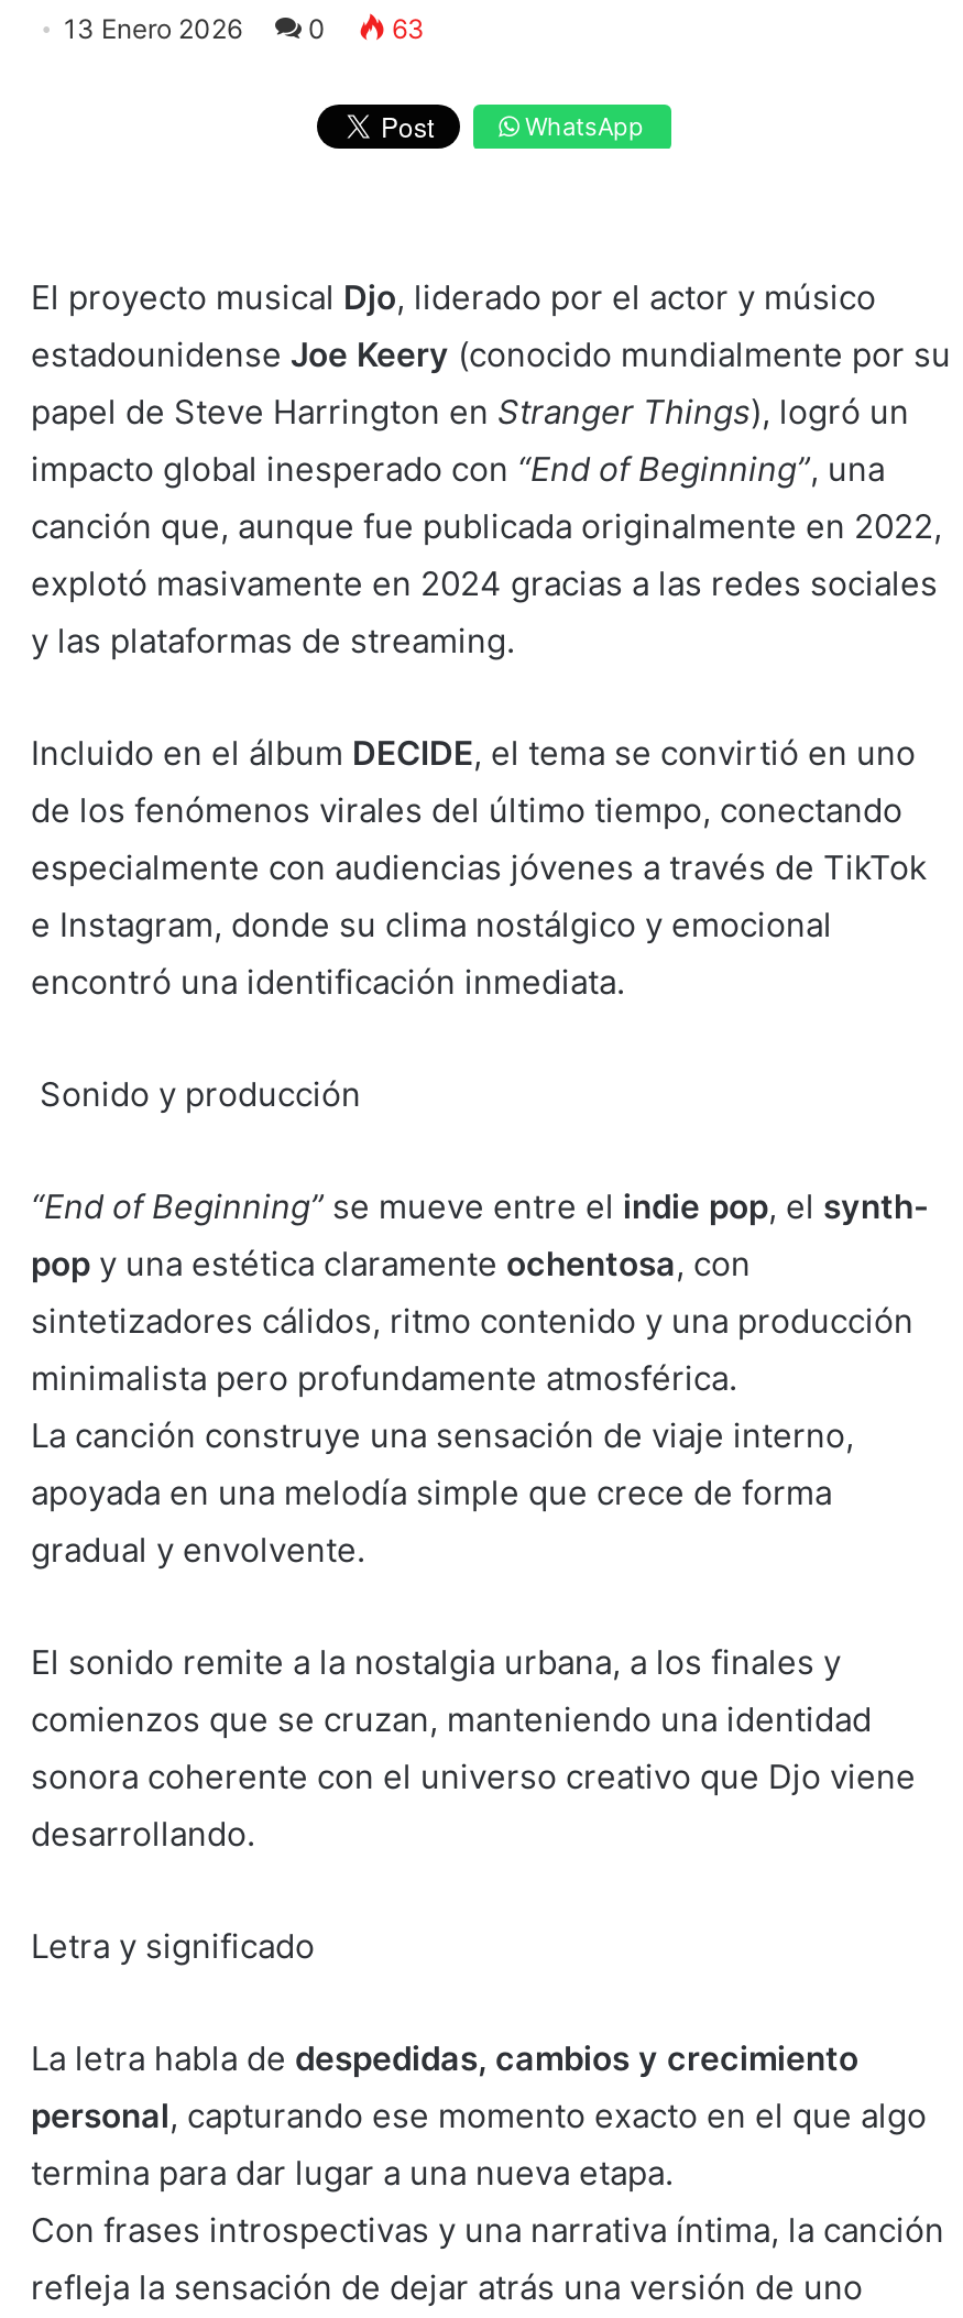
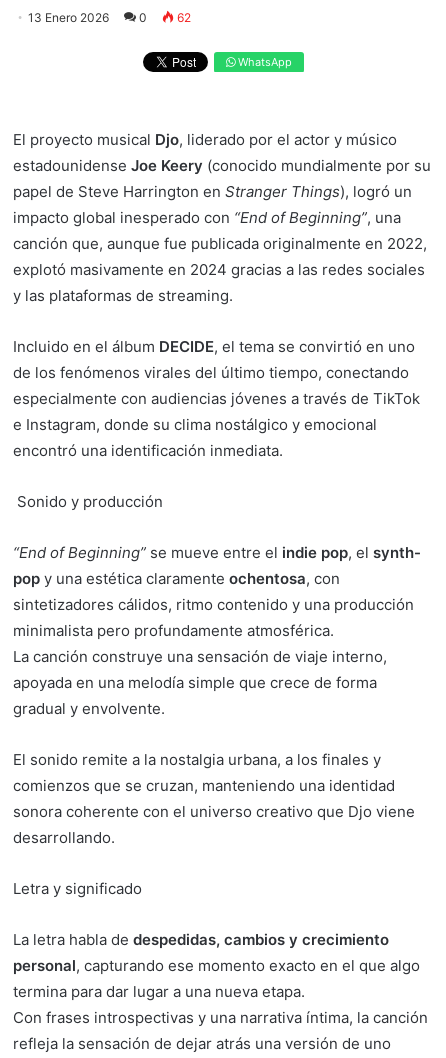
- 13 Enero 2026 0 63
+ 13 Enero 2026 0 62
